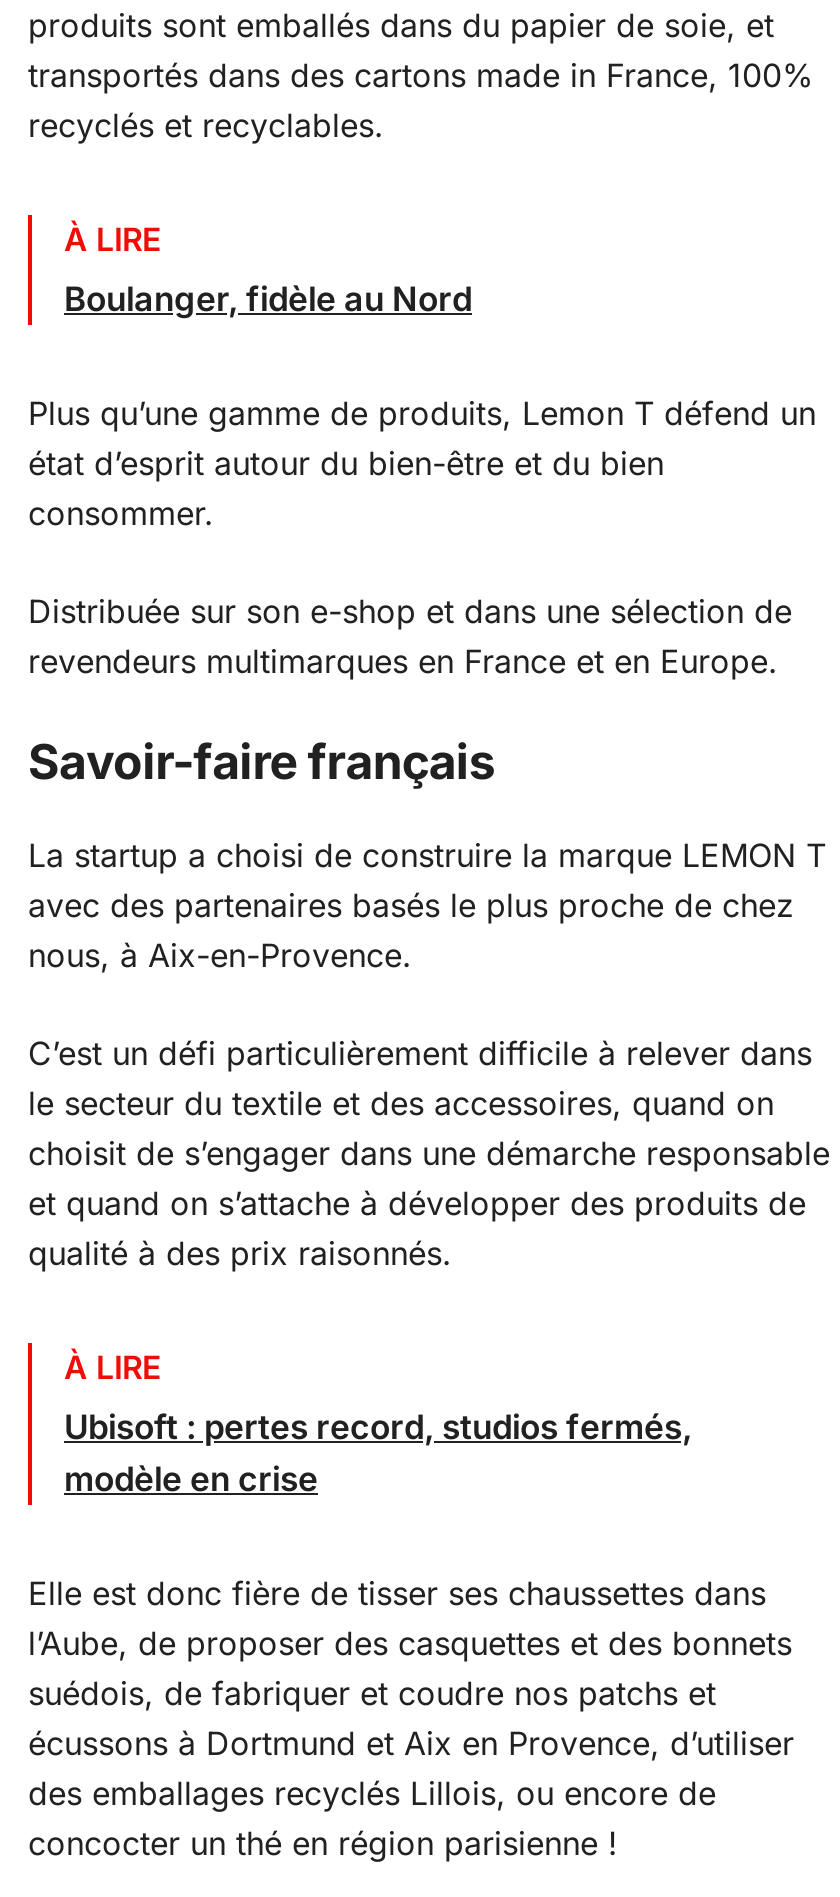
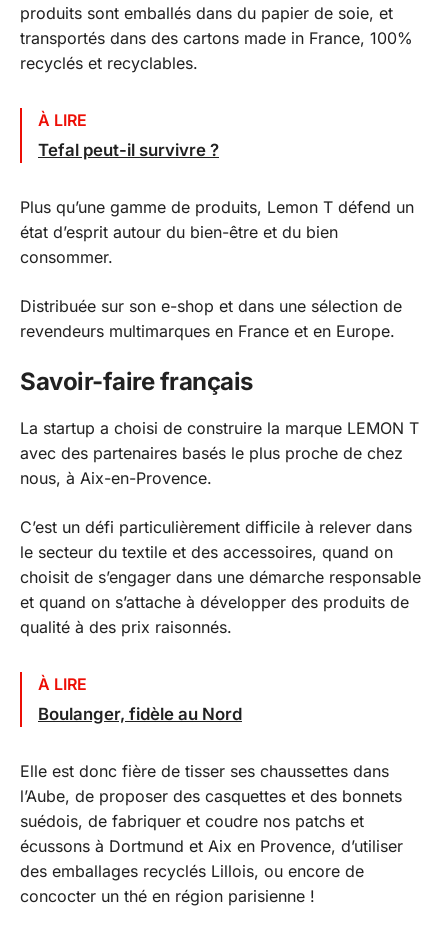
+ Tefal peut-il survivre ?

moved down: Boulanger, fidèle au Nord

- Ubisoft : pertes record, studios fermés,
- modèle en crise
